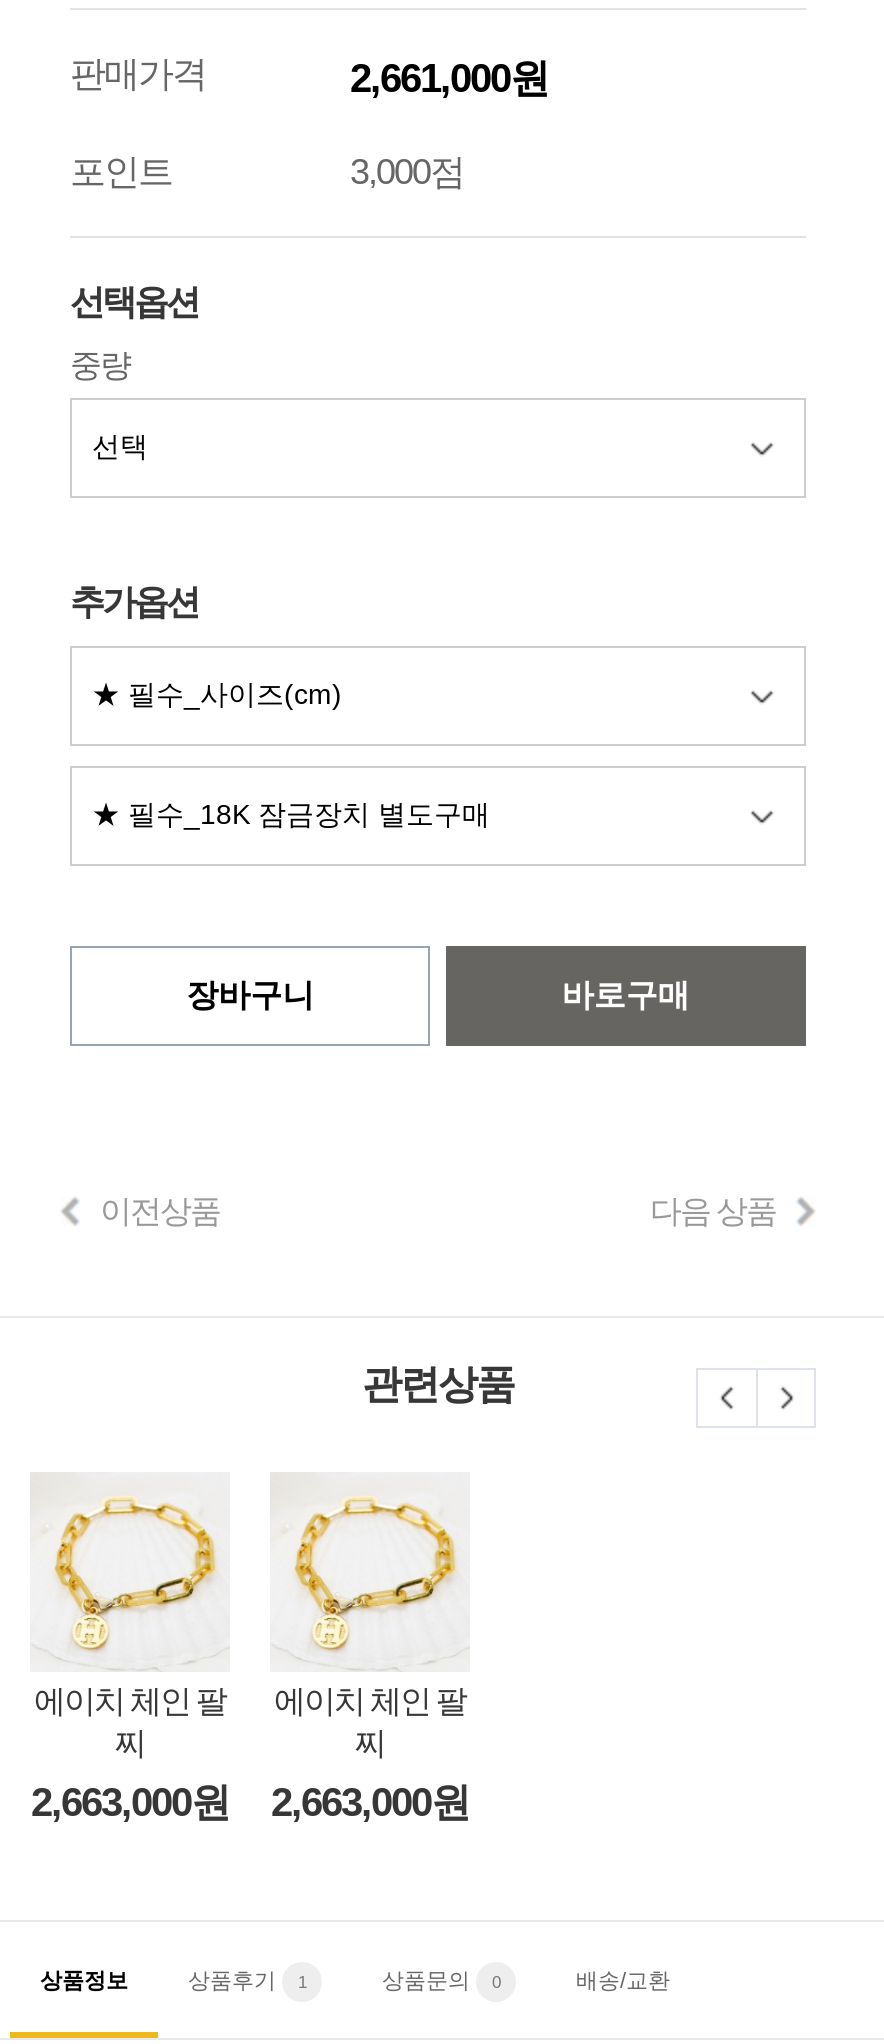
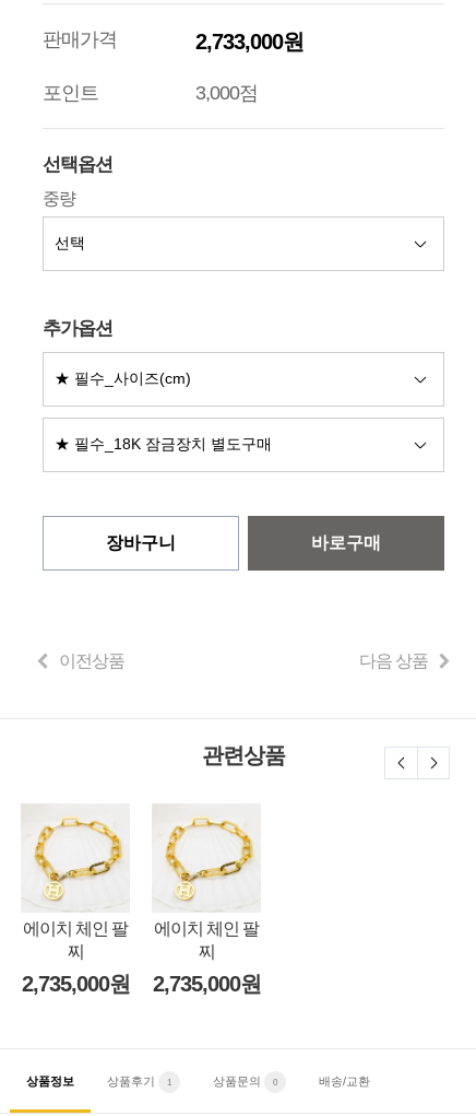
- 2,661,000원
+ 2,733,000원

- 2,663,000원
+ 2,735,000원

- 2,663,000원
+ 2,735,000원
